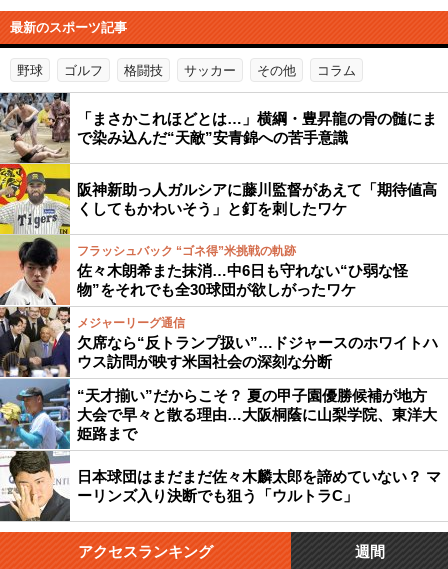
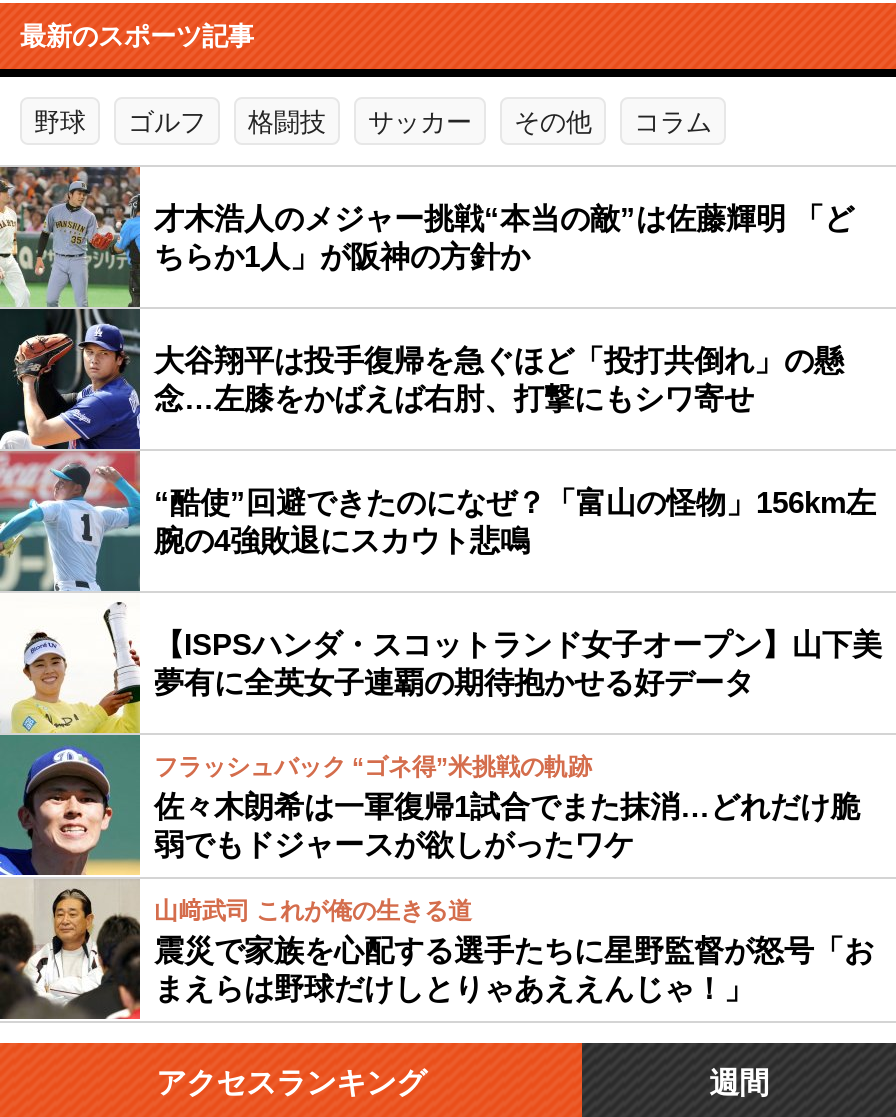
- [image]
- 「まさかこれほどとは…」横綱・豊昇龍の骨の髄にま
- で染み込んだ“天敵”安青錦への苦手意識
- 阪神新助っ人ガルシアに藤川監督があえて「期待値高
- くしてもかわいそう」と釘を刺したワケ
+ [image]
+ 才木浩人のメジャー挑戦“本当の敵”は佐藤輝明 「ど
+ ちらか1人」が阪神の方針か
+ 大谷翔平は投手復帰を急ぐほど「投打共倒れ」の懸
+ 念…左膝をかばえば右肘、打撃にもシワ寄せ
+ “酷使”回避できたのになぜ？「富山の怪物」156km左
+ 腕の4強敗退にスカウト悲鳴
+ 【ISPSハンダ・スコットランド女子オープン】山下美
+ 夢有に全英女子連覇の期待抱かせる好データ

moved down: フラッシュバック “ゴネ得”米挑戦の軌跡

- 佐々木朗希また抹消…中6日も守れない“ひ弱な怪
- 物”をそれでも全30球団が欲しがったワケ
- メジャーリーグ通信
- 欠席なら“反トランプ扱い”…ドジャースのホワイトハ
- ウス訪問が映す米国社会の深刻な分断
- “天才揃い”だからこそ？ 夏の甲子園優勝候補が地方
- 大会で早々と散る理由…大阪桐蔭に山梨学院、東洋大
- 姫路まで
- 日本球団はまだまだ佐々木麟太郎を諦めていない？ マ
- ーリンズ入り決断でも狙う「ウルトラC」
+ 佐々木朗希は一軍復帰1試合でまた抹消…どれだけ脆
+ 弱でもドジャースが欲しがったワケ
+ 山﨑武司 これが俺の生きる道
+ 震災で家族を心配する選手たちに星野監督が怒号「お
+ まえらは野球だけしとりゃあええんじゃ！」
